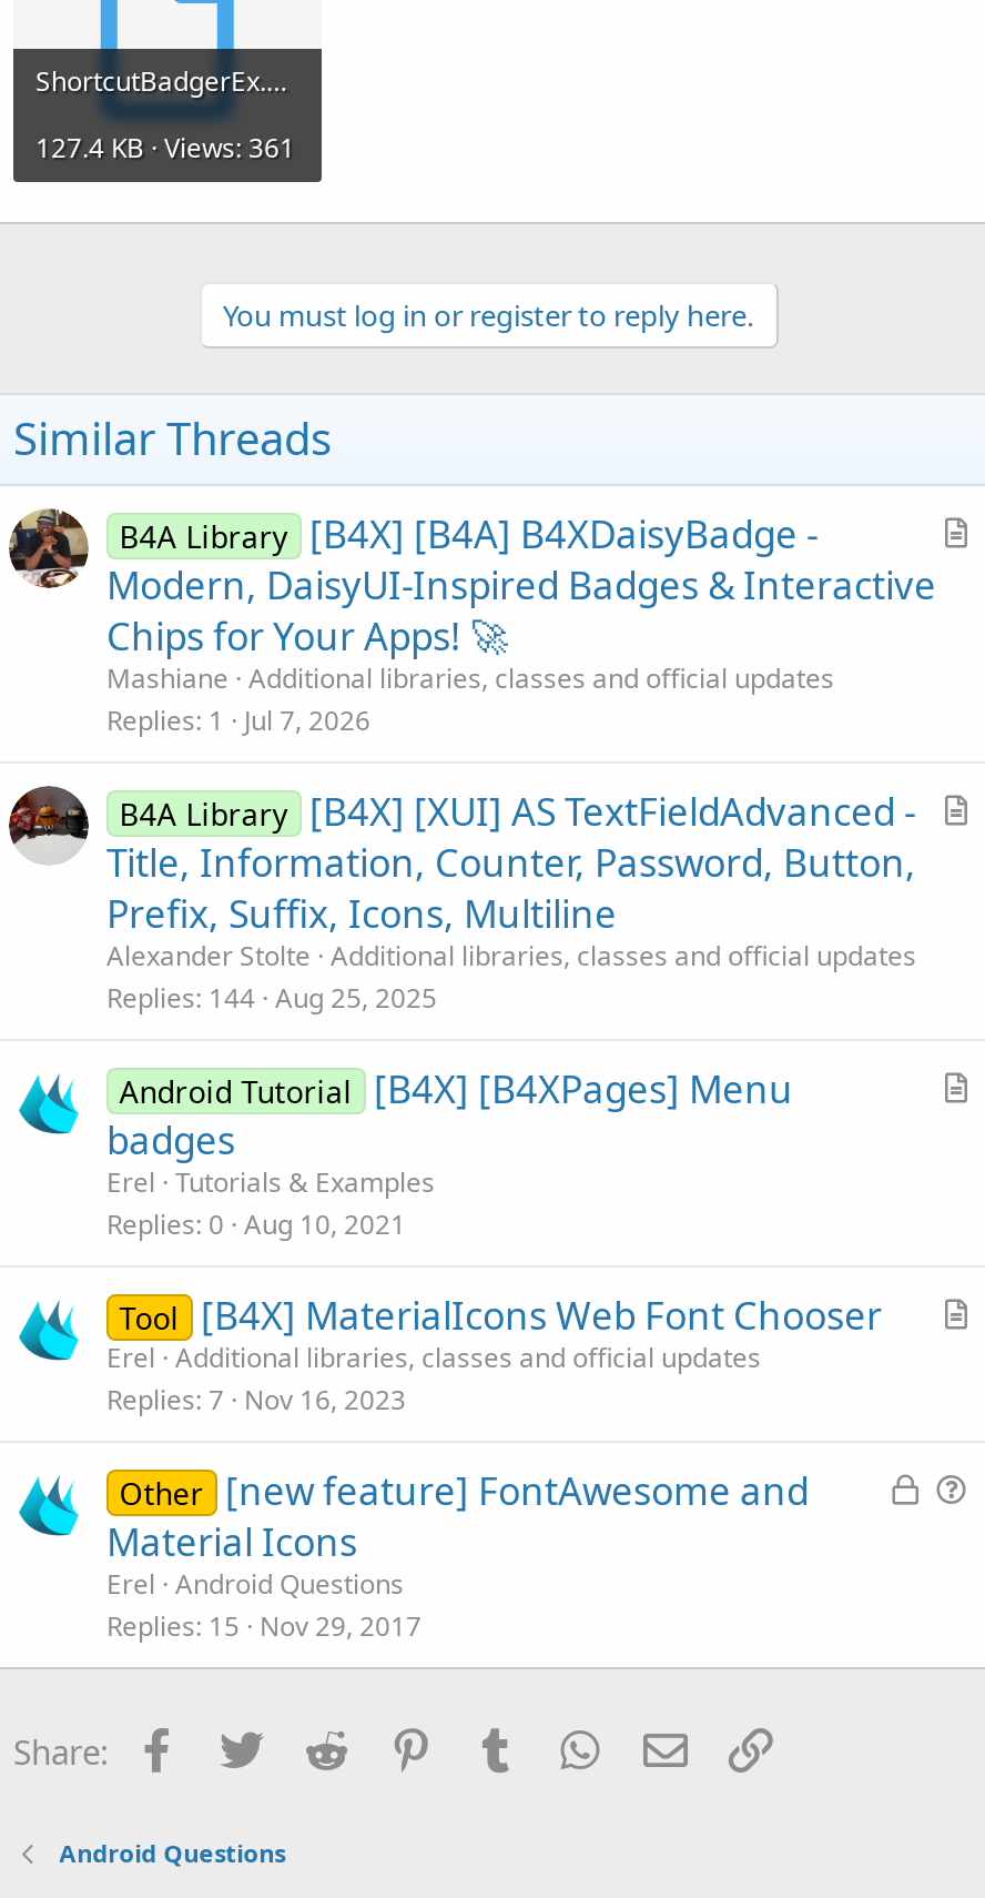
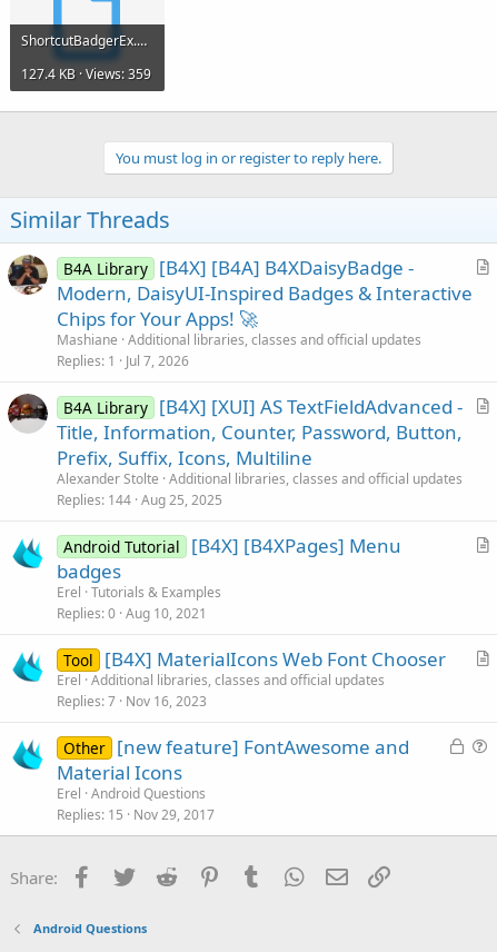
- 127.4 KB · Views: 361
+ 127.4 KB · Views: 359
